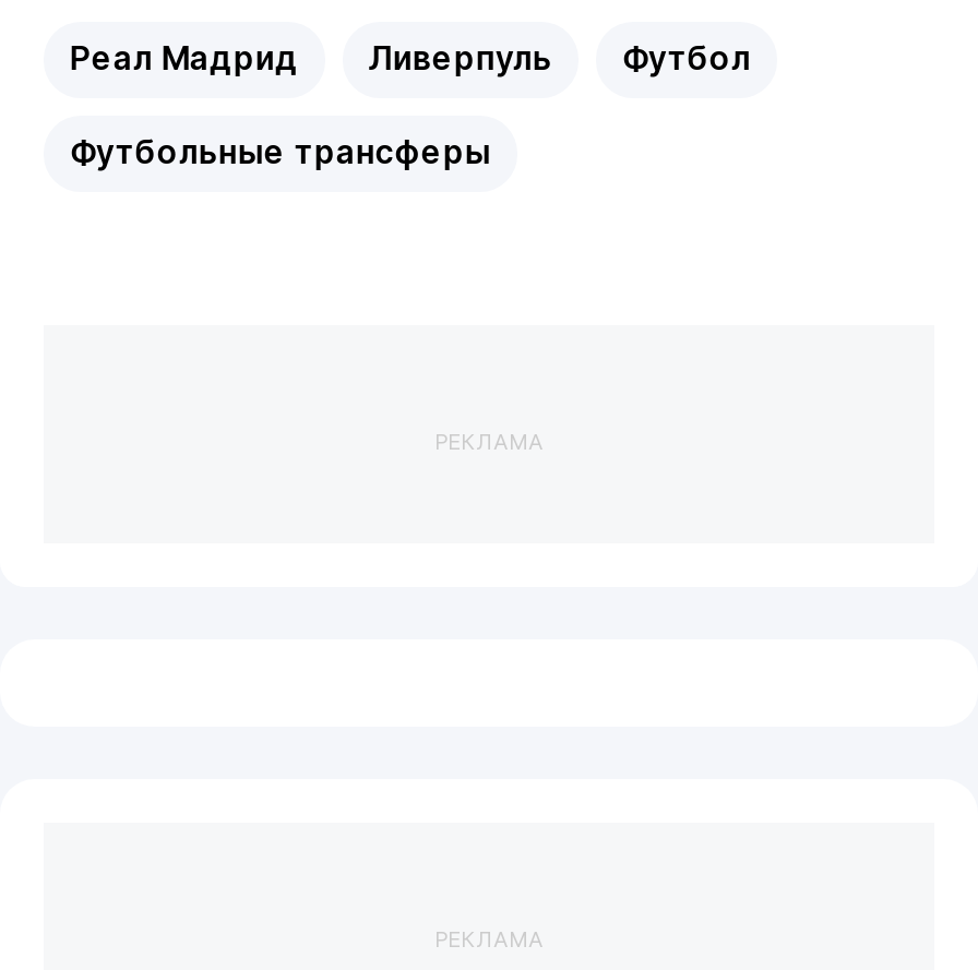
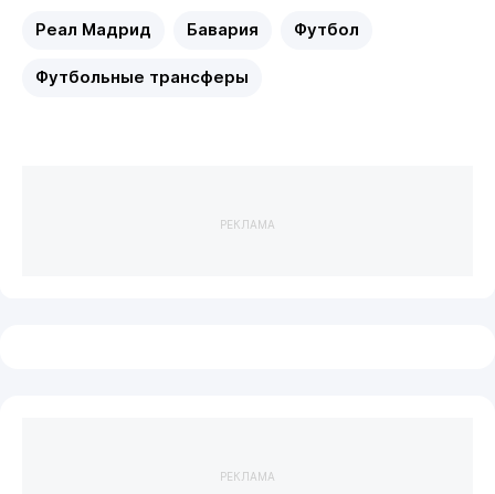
- Ливерпуль
+ Бавария
